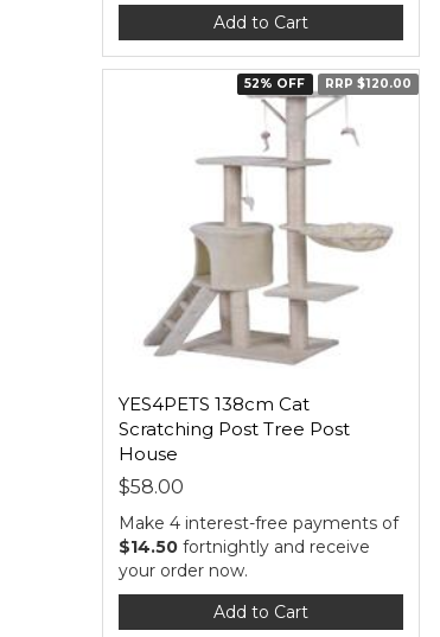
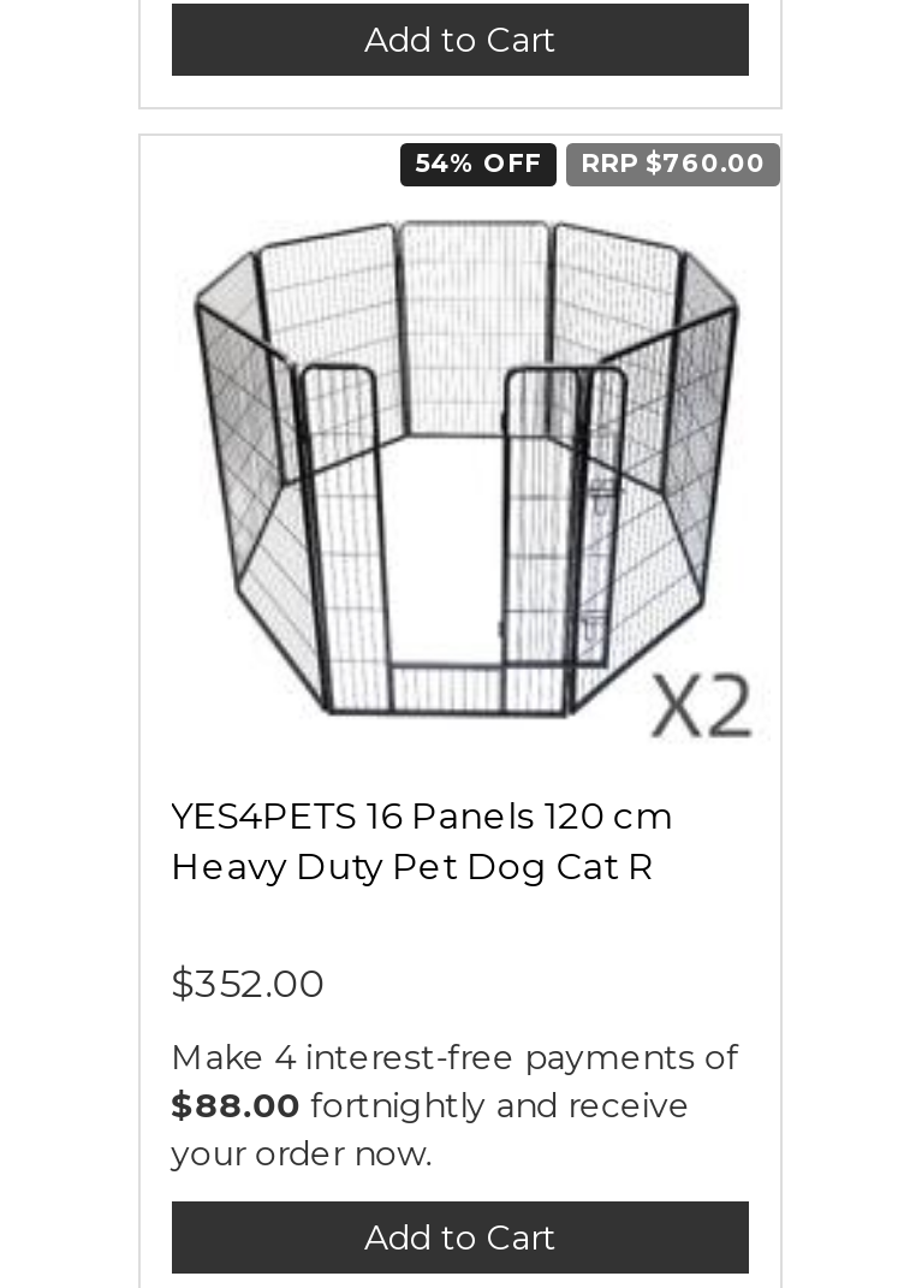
- 52% OFF
- RRP $120.00
+ 54% OFF
+ RRP $760.00

- [image]
- YES4PETS 138cm Cat
- Scratching Post Tree Post
- House
+ [image]
+ YES4PETS 16 Panels 120 cm
+ Heavy Duty Pet Dog Cat R

- $58.00
+ $352.00

- $14.50 fortnightly and receive
+ $88.00 fortnightly and receive
